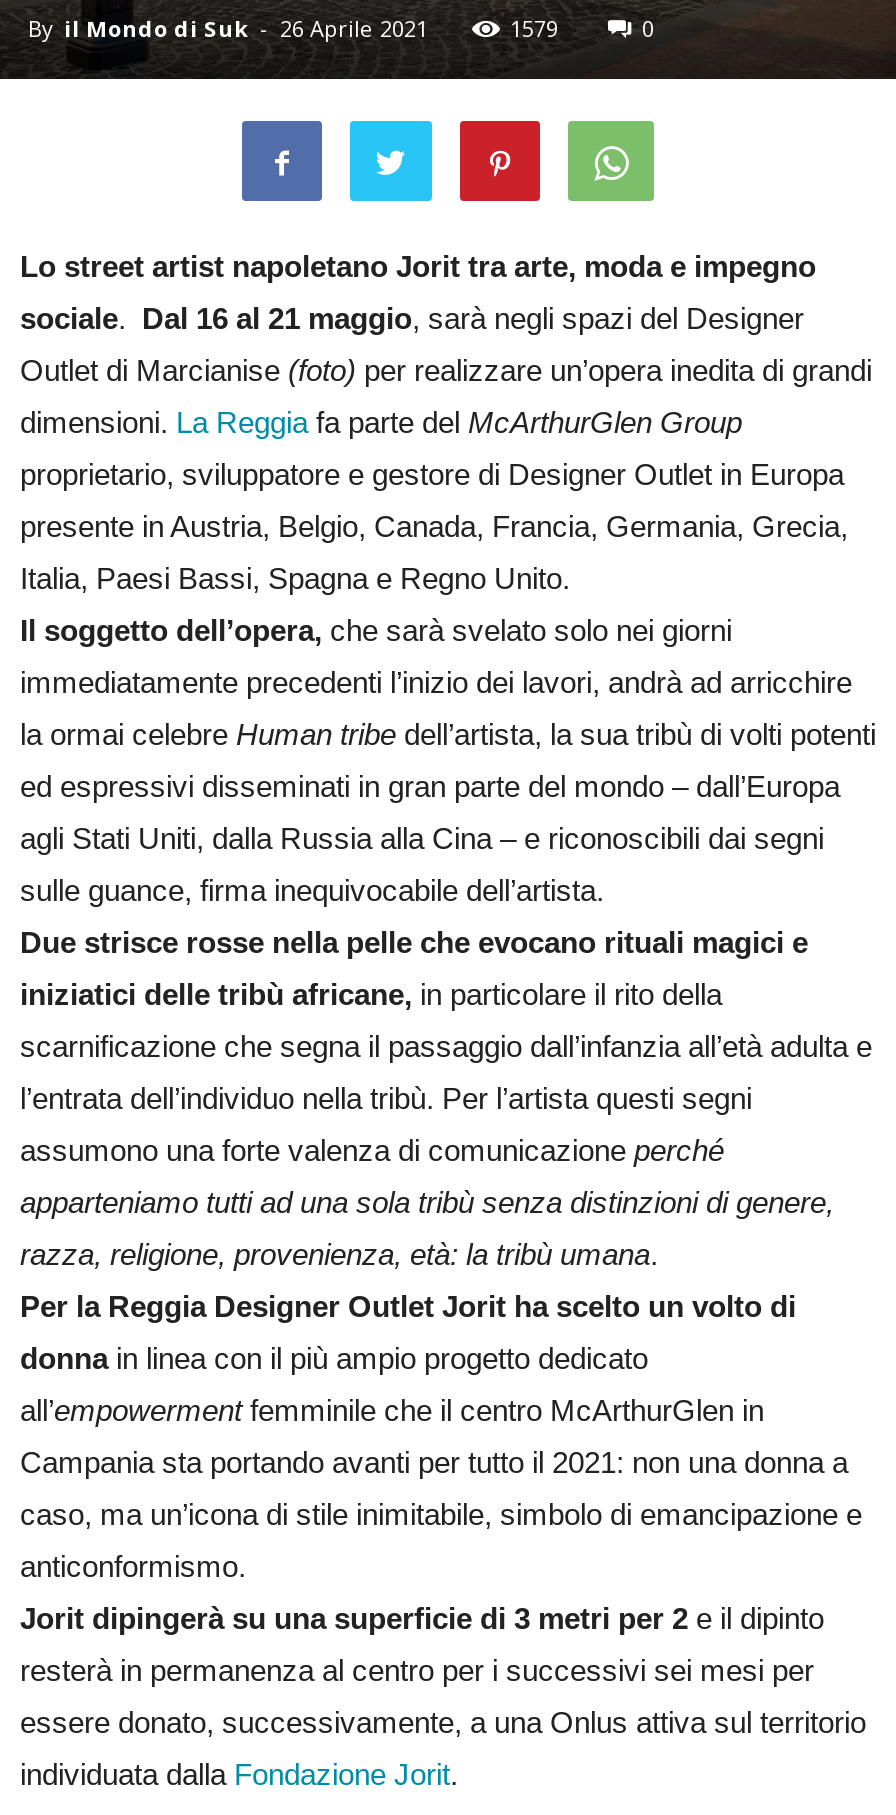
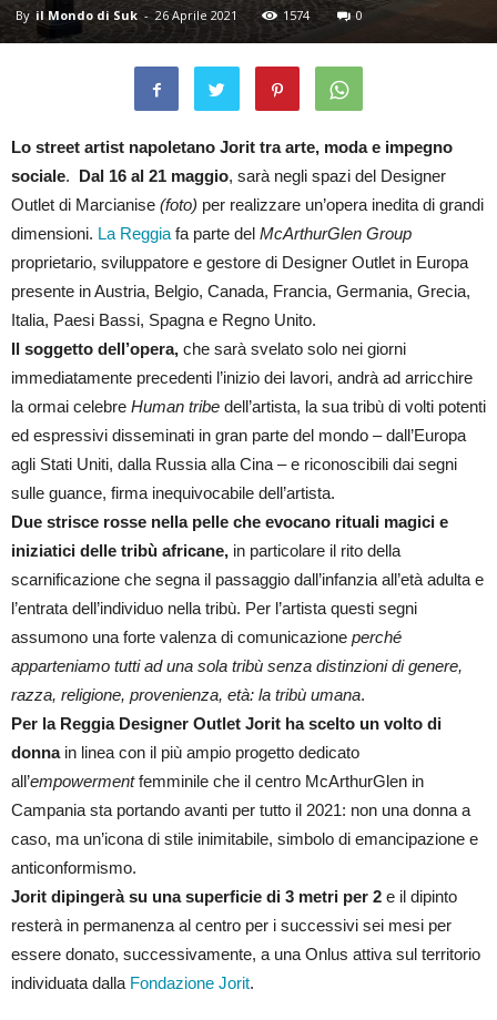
- 1579
+ 1574
